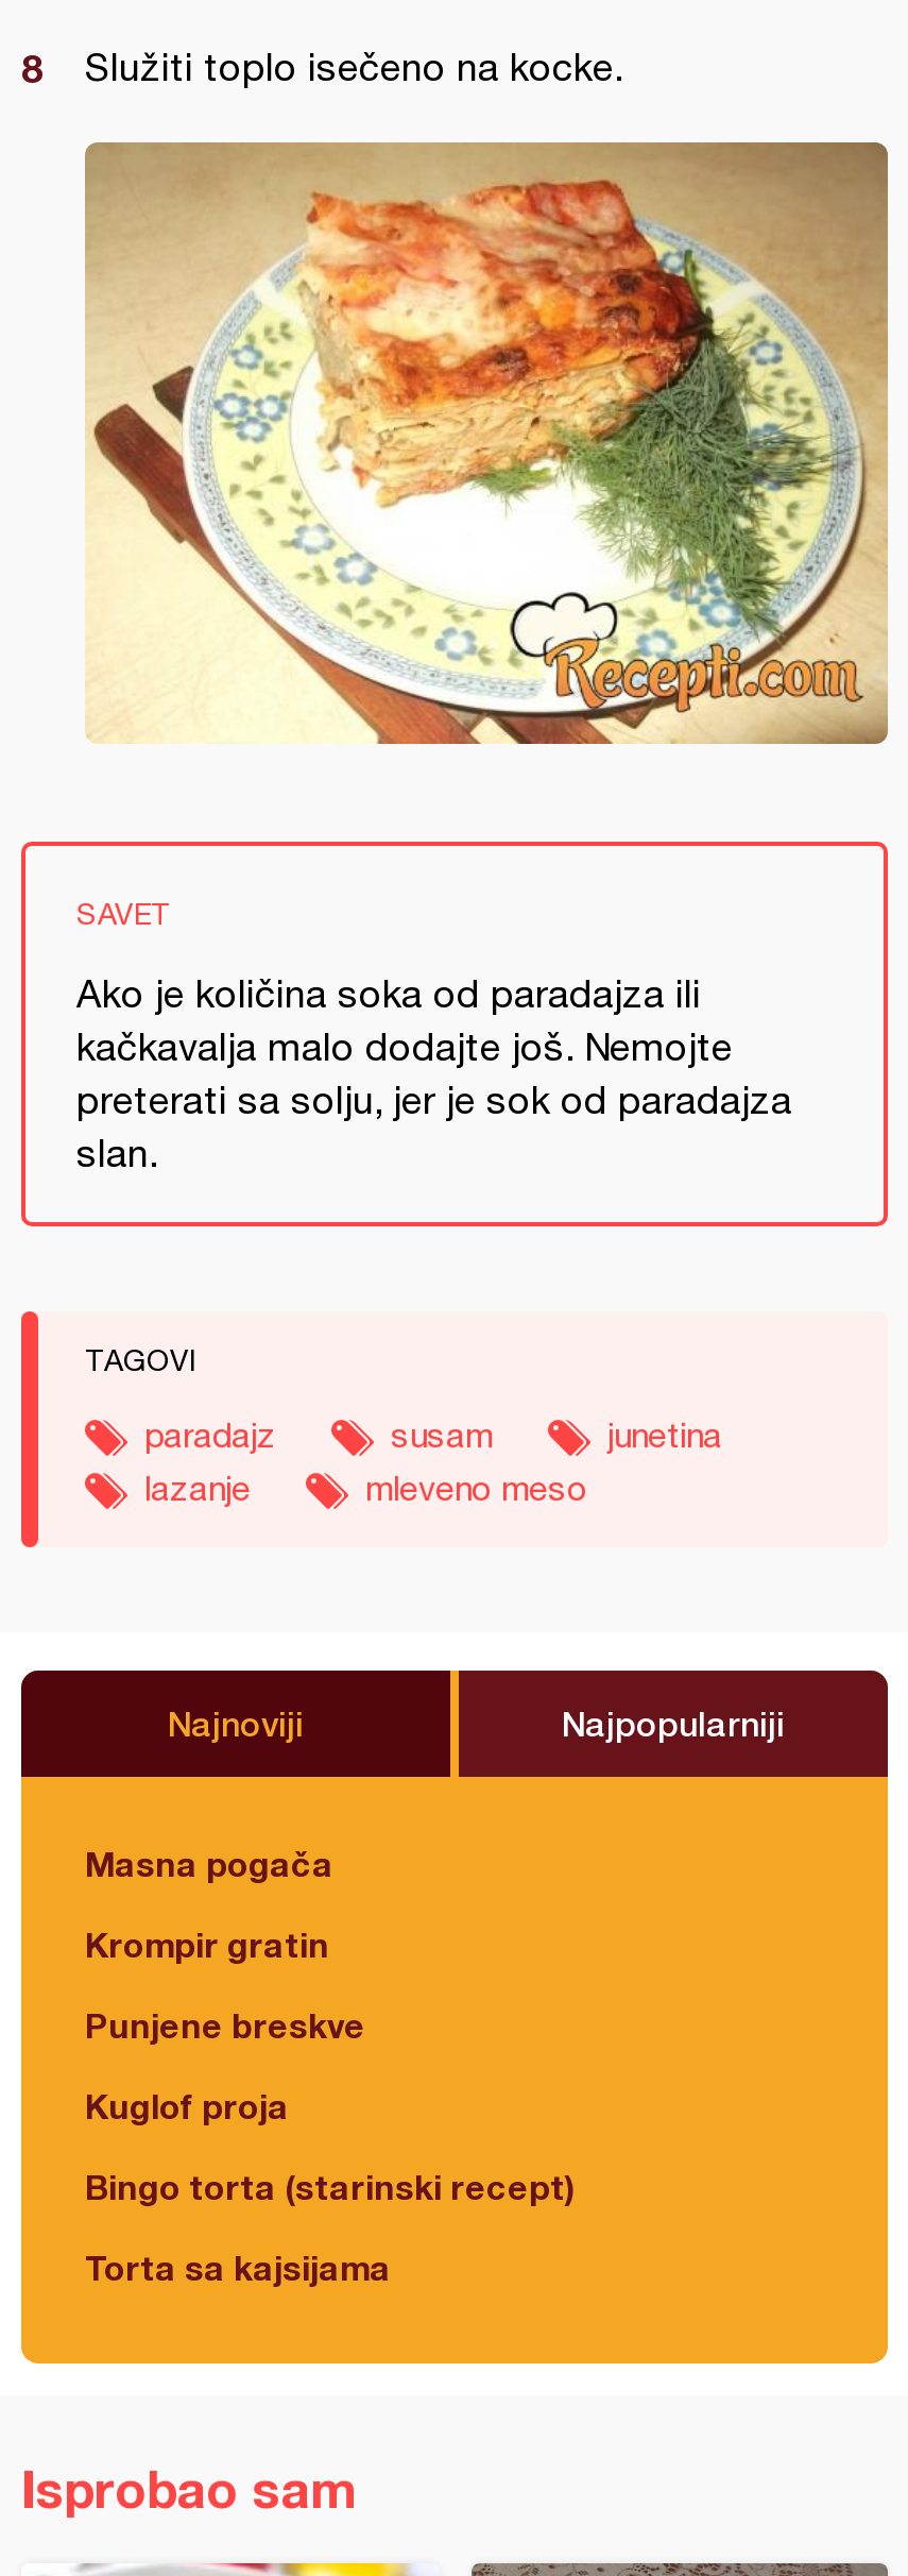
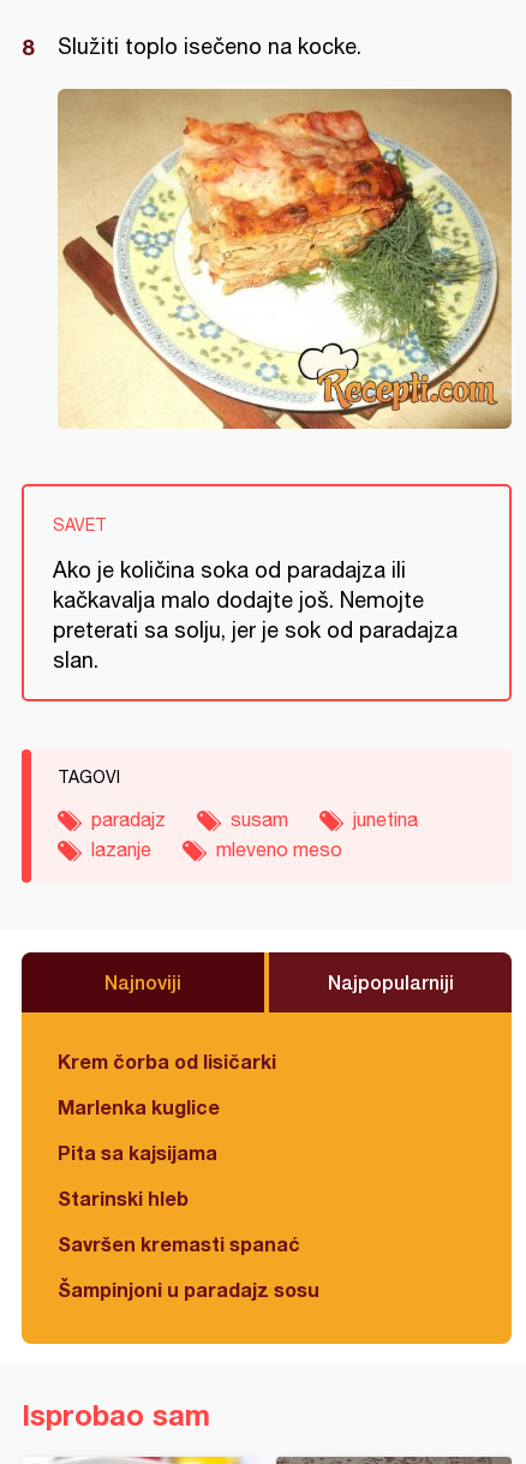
- Masna pogača
+ Krem čorba od lisičarki

- Krompir gratin
+ Marlenka kuglice

- Punjene breskve
+ Pita sa kajsijama

- Kuglof proja
+ Starinski hleb

- Bingo torta (starinski recept)
+ Savršen kremasti spanać

- Torta sa kajsijama
+ Šampinjoni u paradajz sosu
